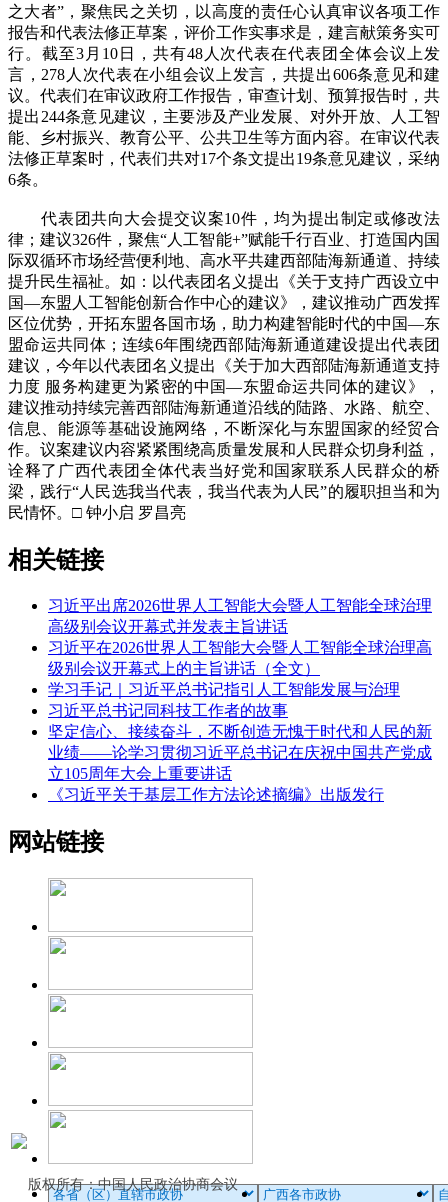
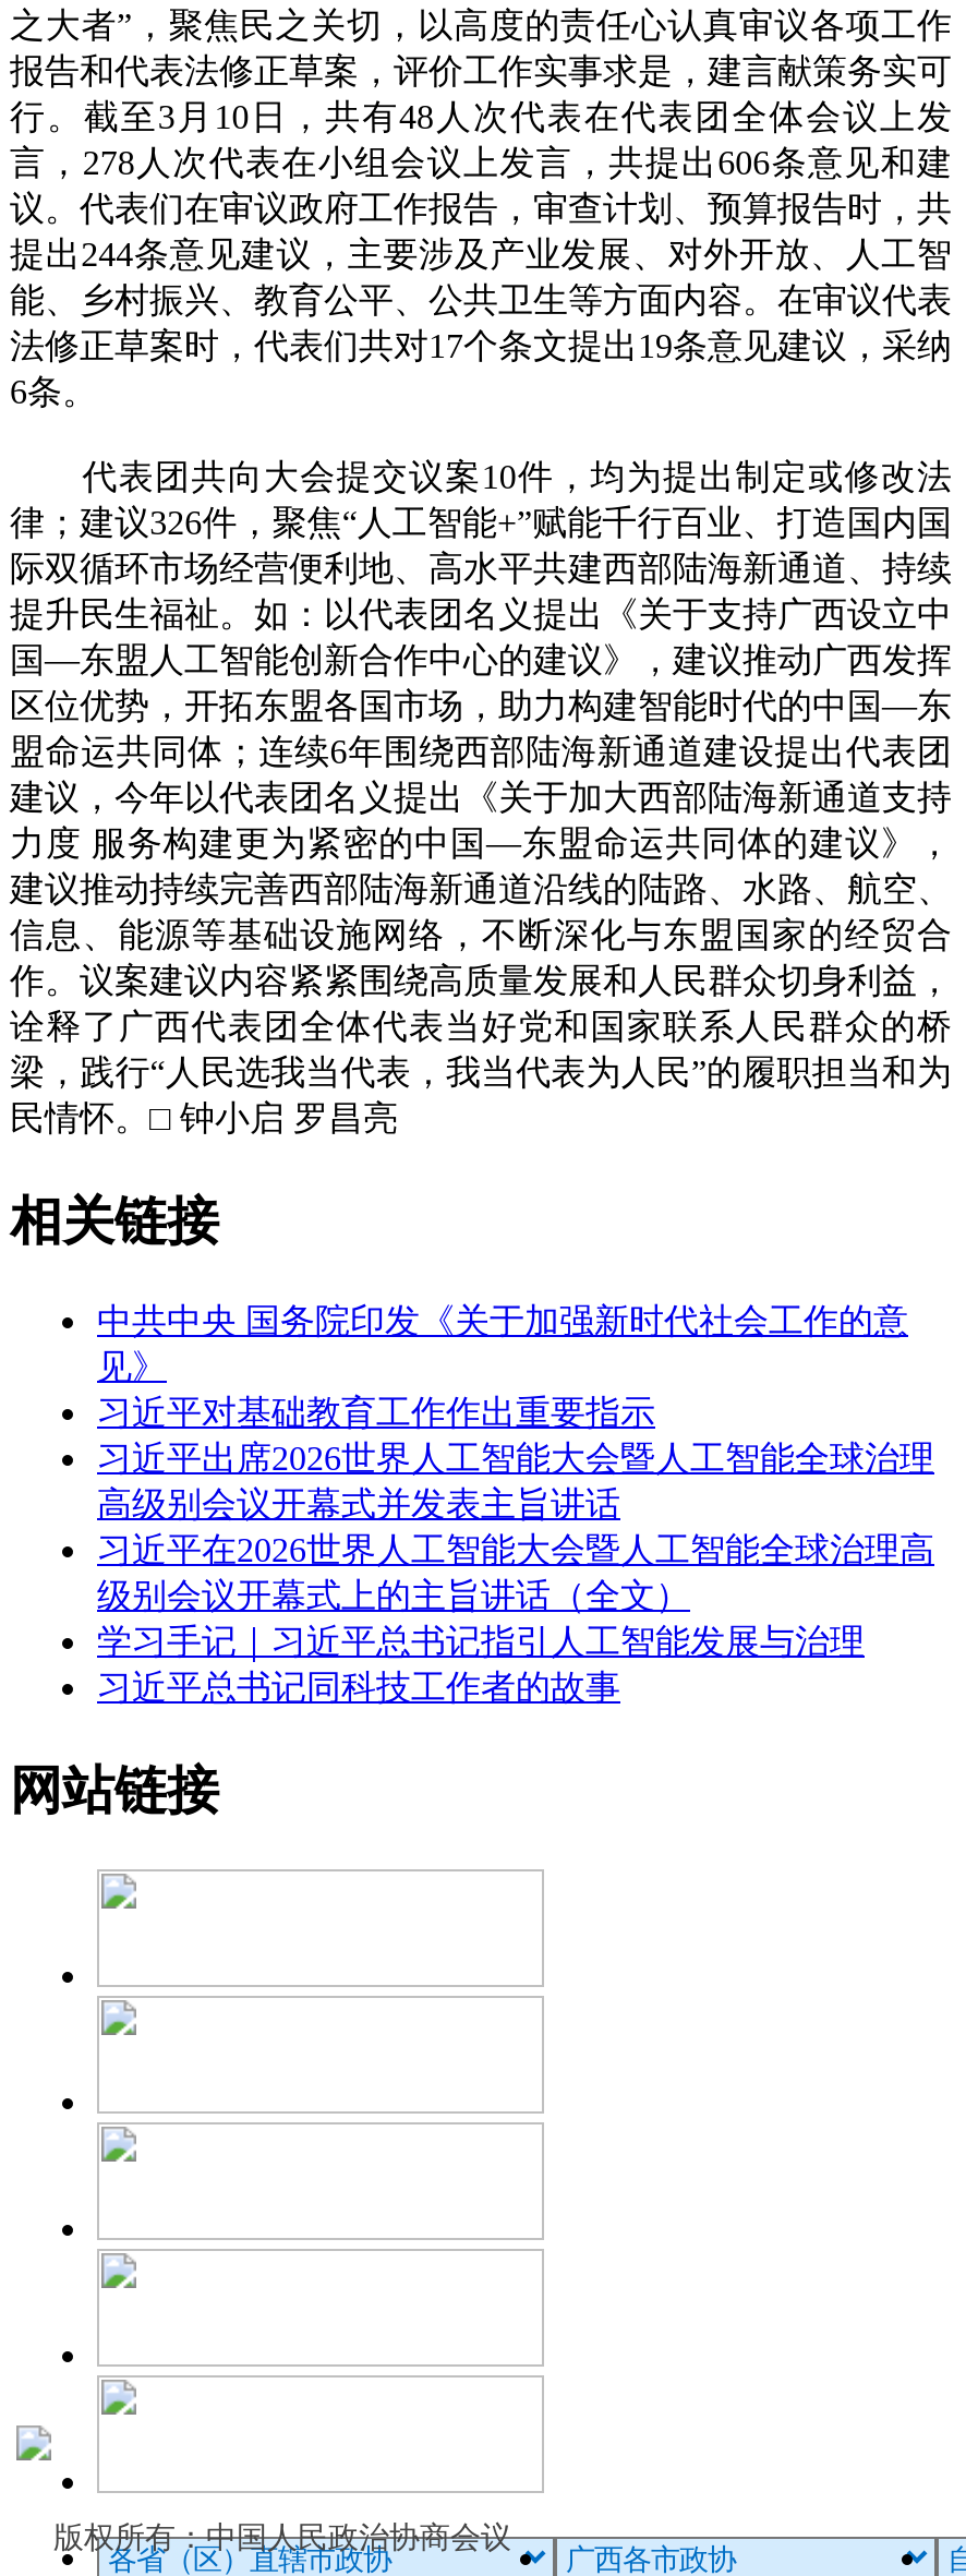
+ 中共中央 国务院印发《关于加强新时代社会工作的意
+ 见》
+ 习近平对基础教育工作作出重要指示

moved down: 习近平出席2026世界人工智能大会暨人工智能全球治理 | 高级别会议开幕式并发表主旨讲话 | 习近平在2026世界人工智能大会暨人工智能全球治理高 | 级别会议开幕式上的主旨讲话（全文） | 学习手记｜习近平总书记指引人工智能发展与治理 | 习近平总书记同科技工作者的故事

- 坚定信心、接续奋斗，不断创造无愧于时代和人民的新
- 业绩——论学习贯彻习近平总书记在庆祝中国共产党成
- 立105周年大会上重要讲话
- 《习近平关于基层工作方法论述摘编》出版发行
